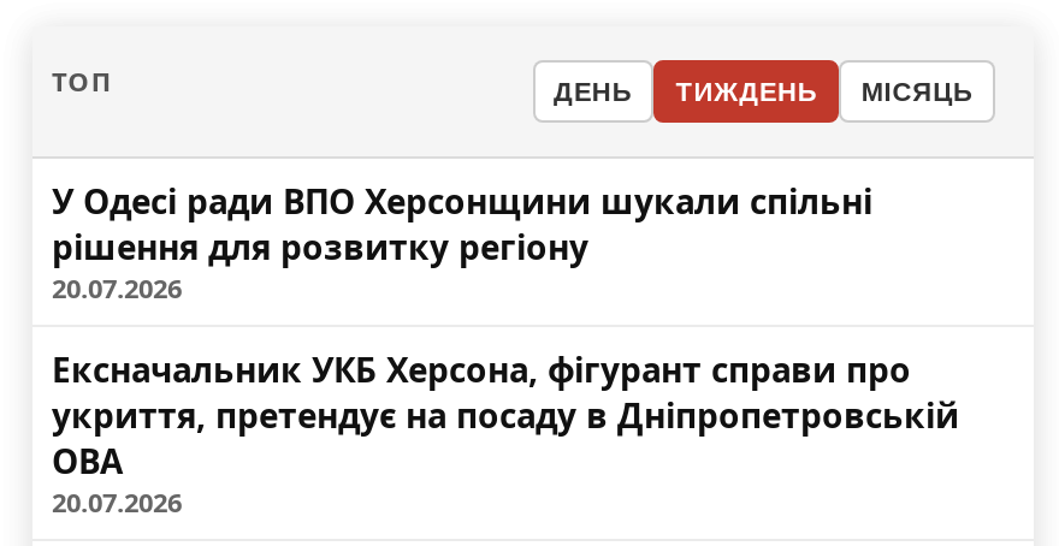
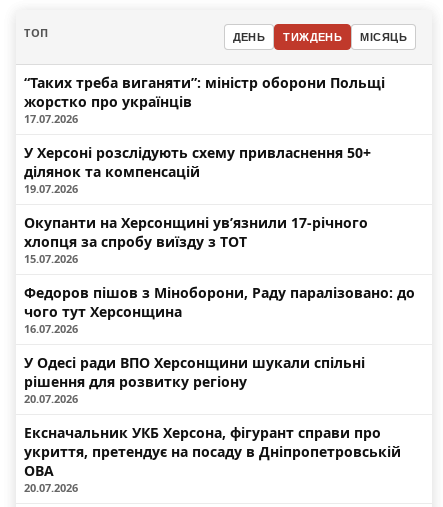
+ “Таких треба виганяти”: міністр оборони Польщі
+ жорстко про українців
+ 17.07.2026
+ У Херсоні розслідують схему привласнення 50+
+ ділянок та компенсацій
+ 19.07.2026
+ Окупанти на Херсонщині ув’язнили 17-річного
+ хлопця за спробу виїзду з ТОТ
+ 15.07.2026
+ Федоров пішов з Міноборони, Раду паралізовано: до
+ чого тут Херсонщина
+ 16.07.2026
